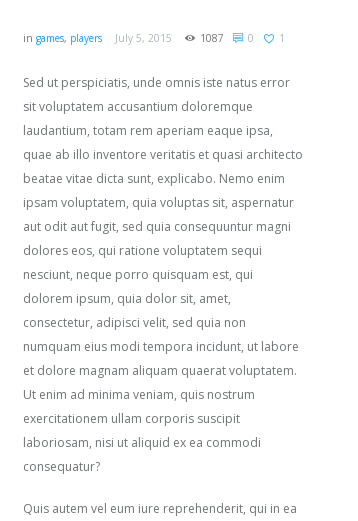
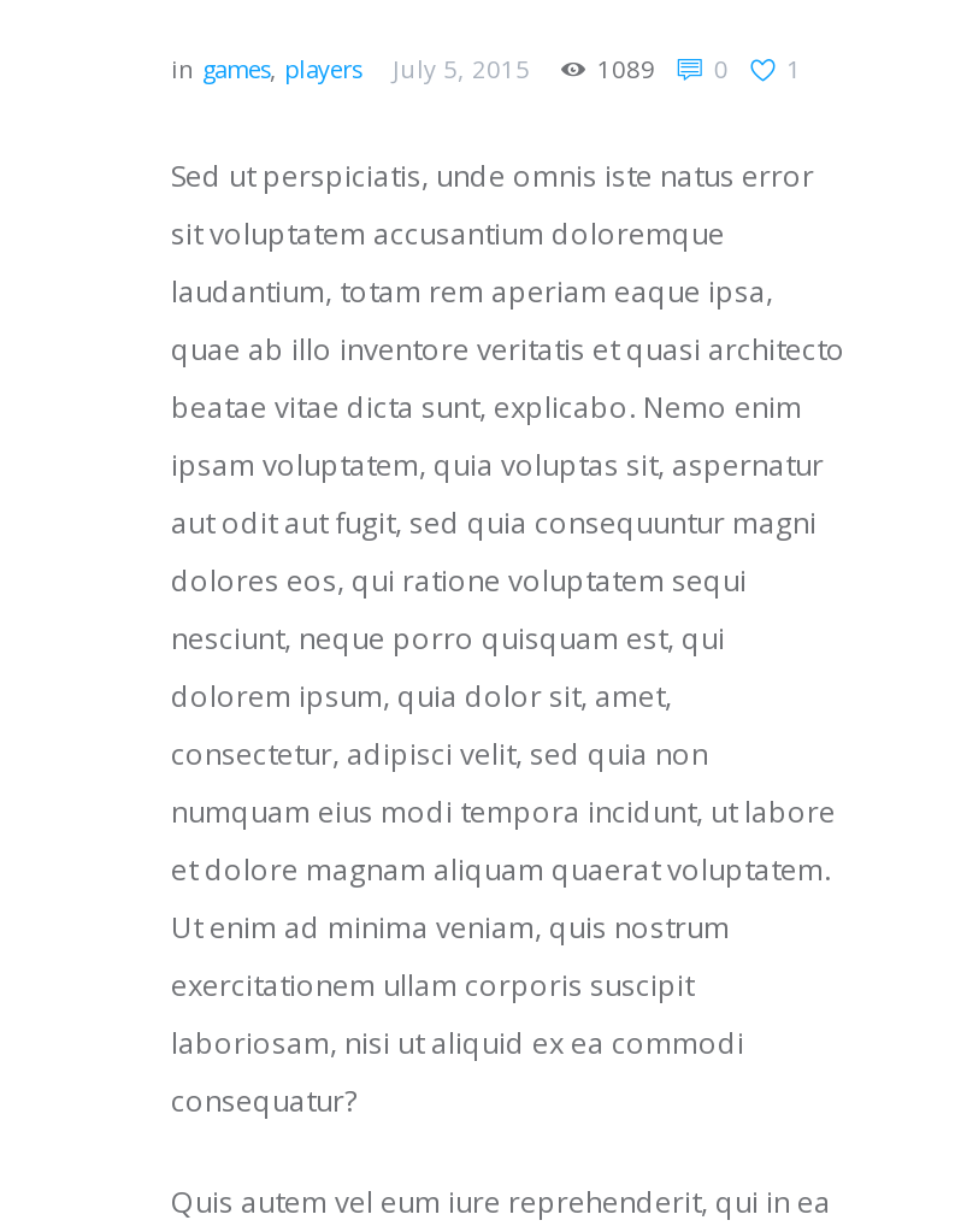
- in games, players July 5, 2015 1087 0 1
+ in games, players July 5, 2015 1089 0 1
